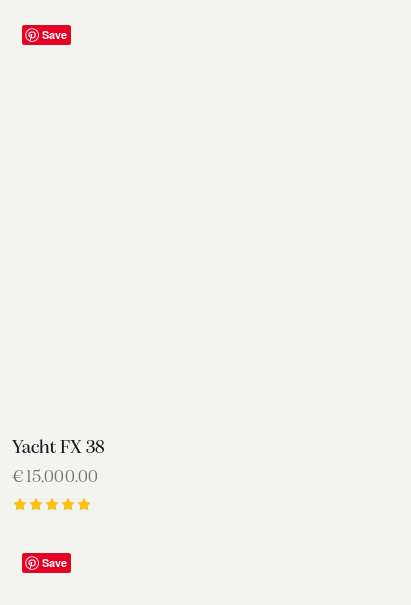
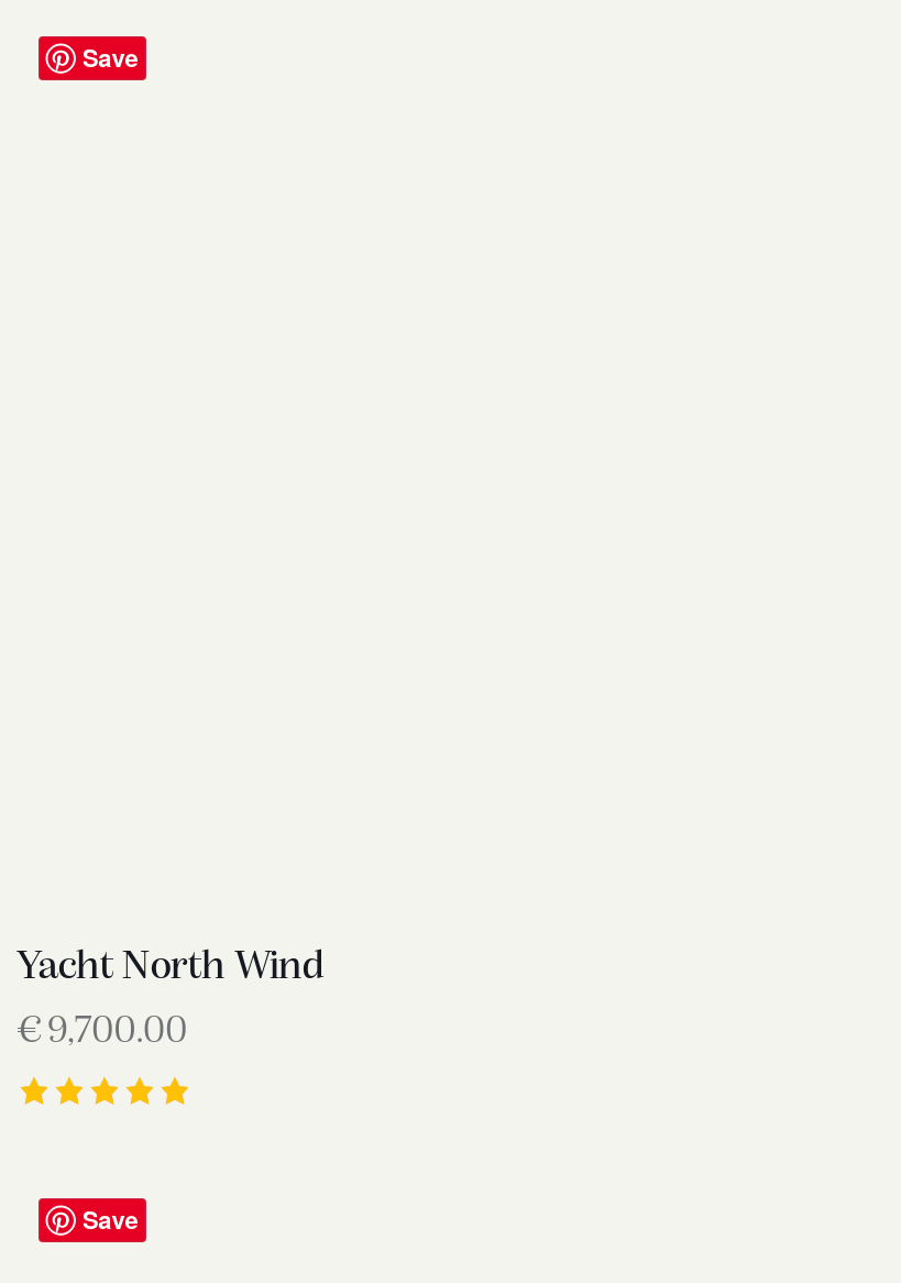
- Yacht FX 38
+ Yacht North Wind

- €15,000.00
+ €9,700.00
